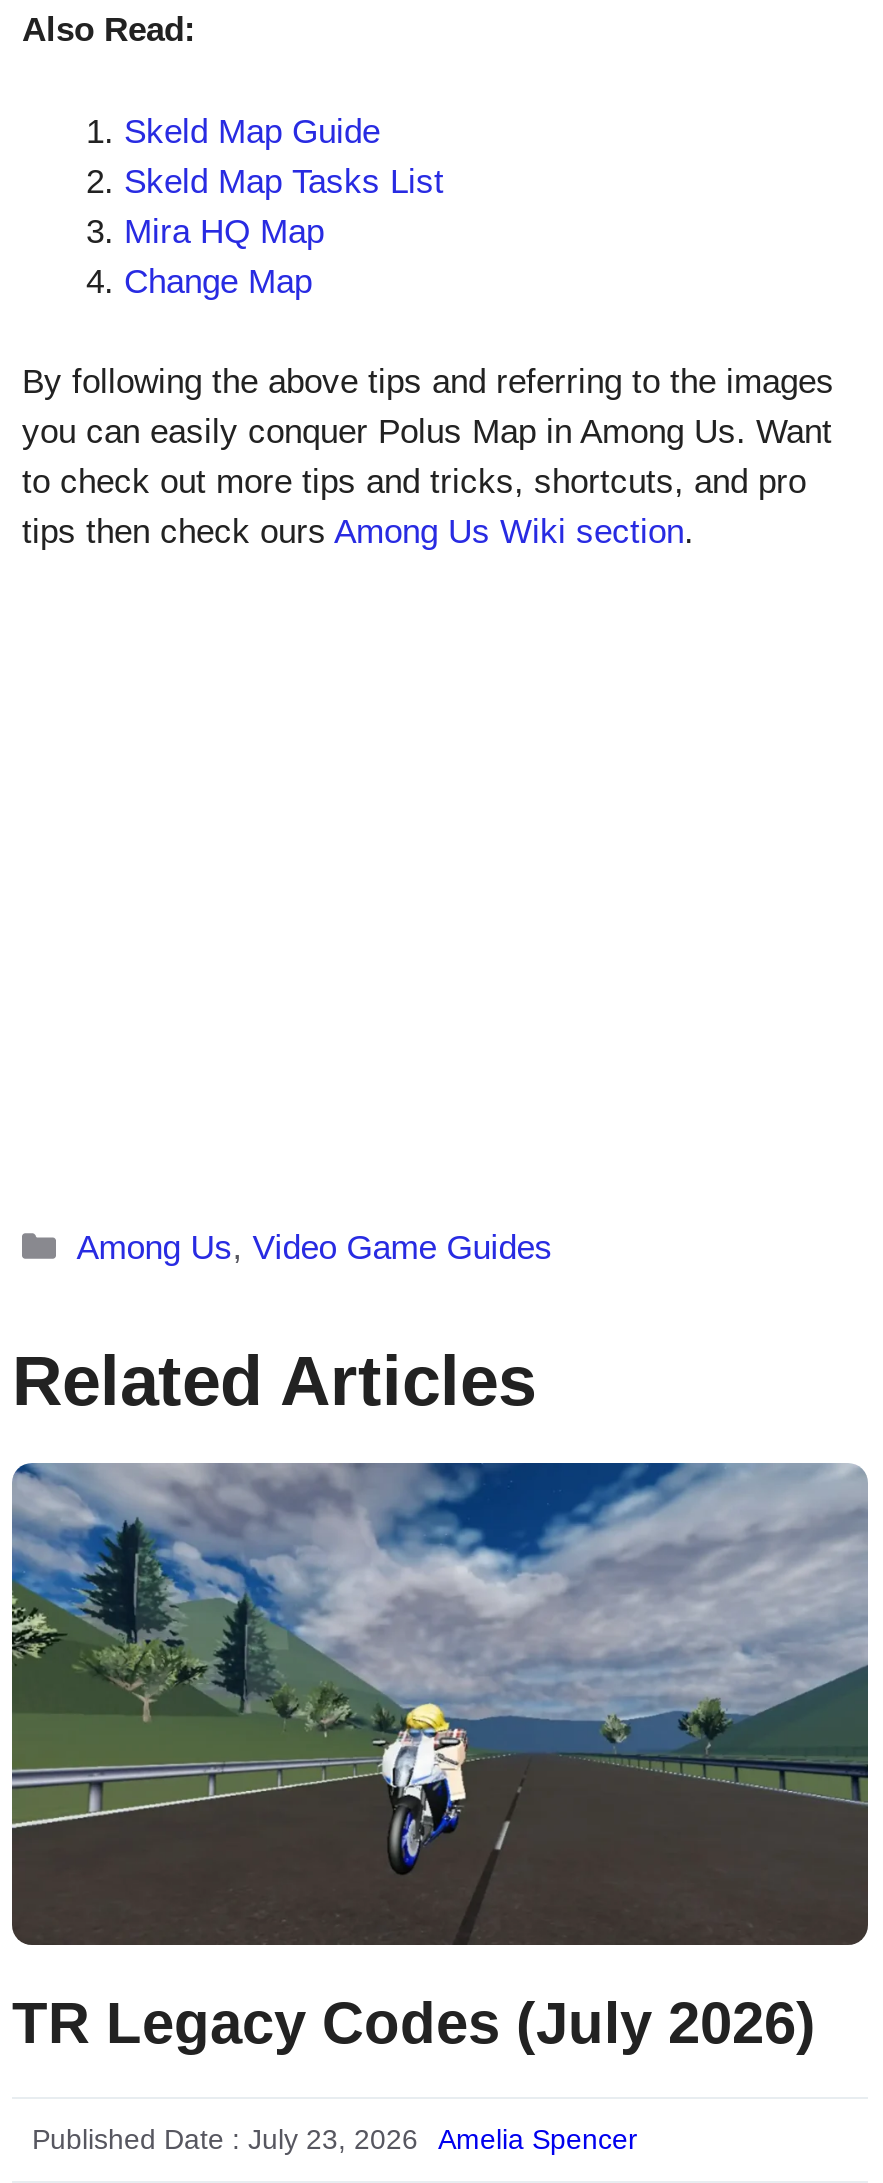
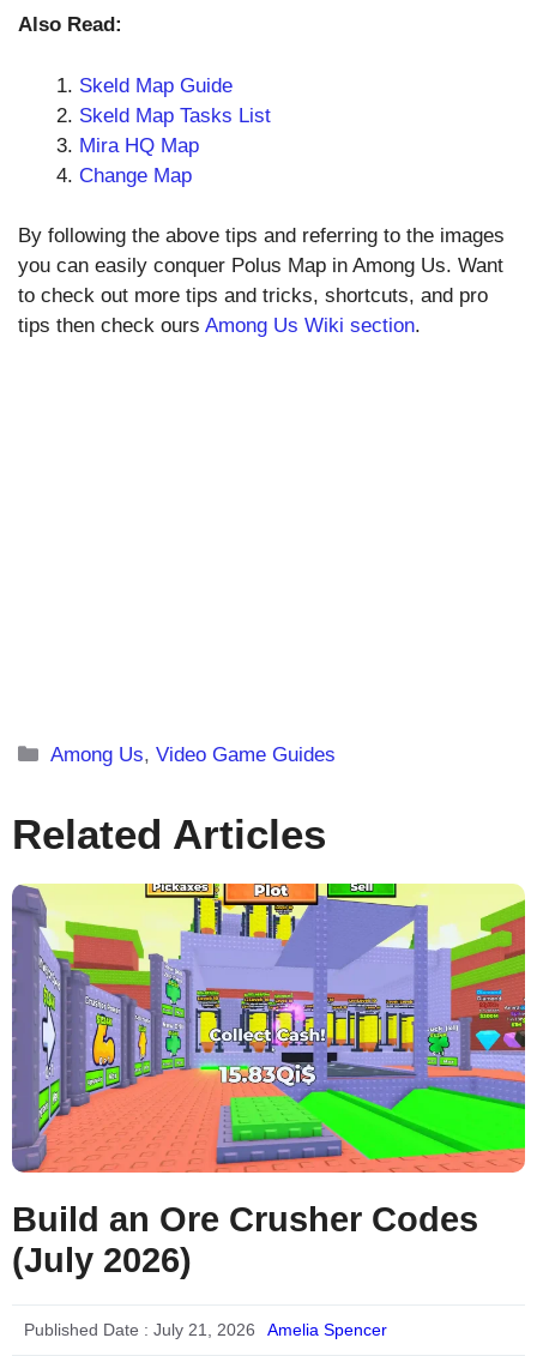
- [image]
- TR Legacy Codes (July 2026)
+ [image]
+ Build an Ore Crusher Codes
+ (July 2026)

- Published Date : July 23, 2026
+ Published Date : July 21, 2026
